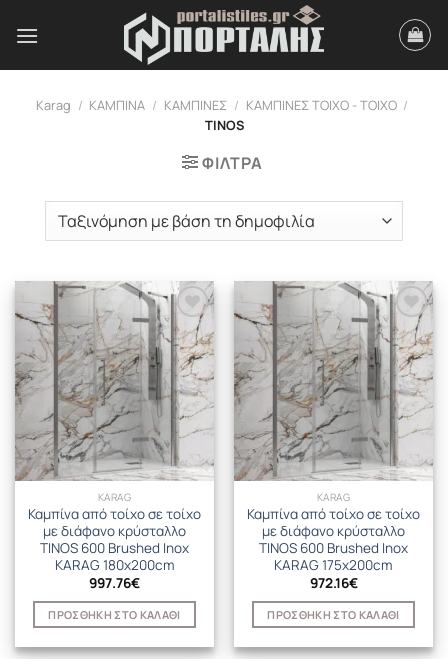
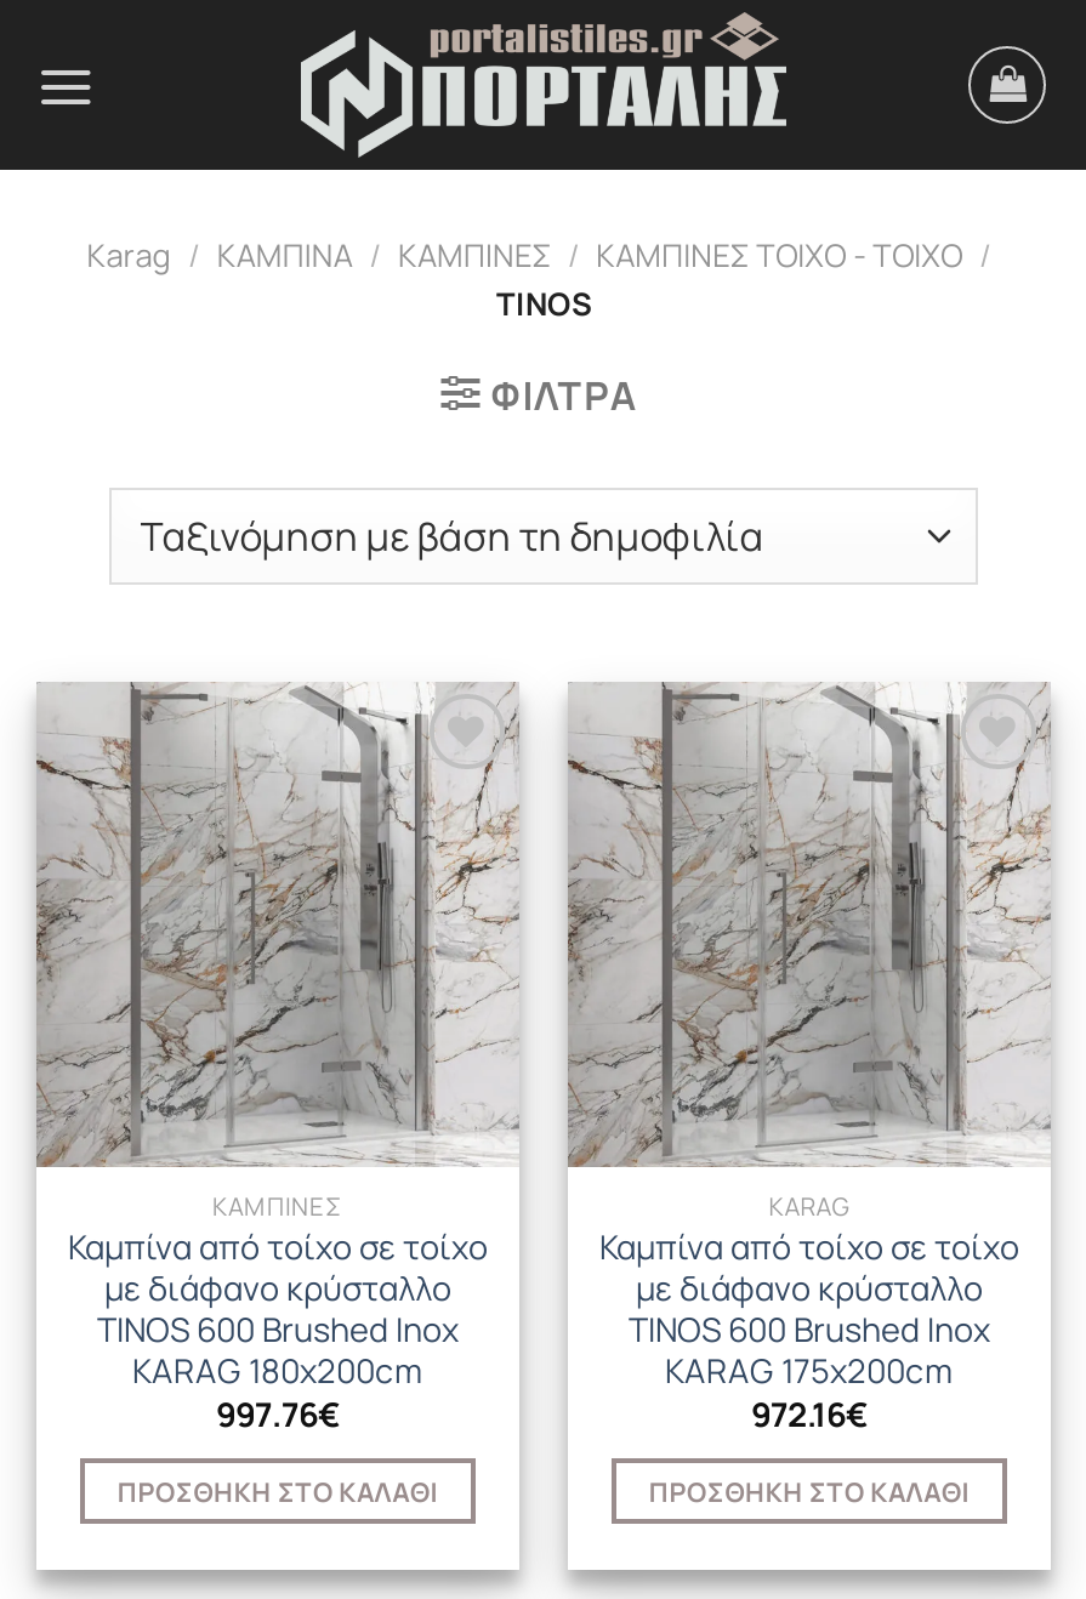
- KARAG
+ ΚΑΜΠΙΝΕΣ
